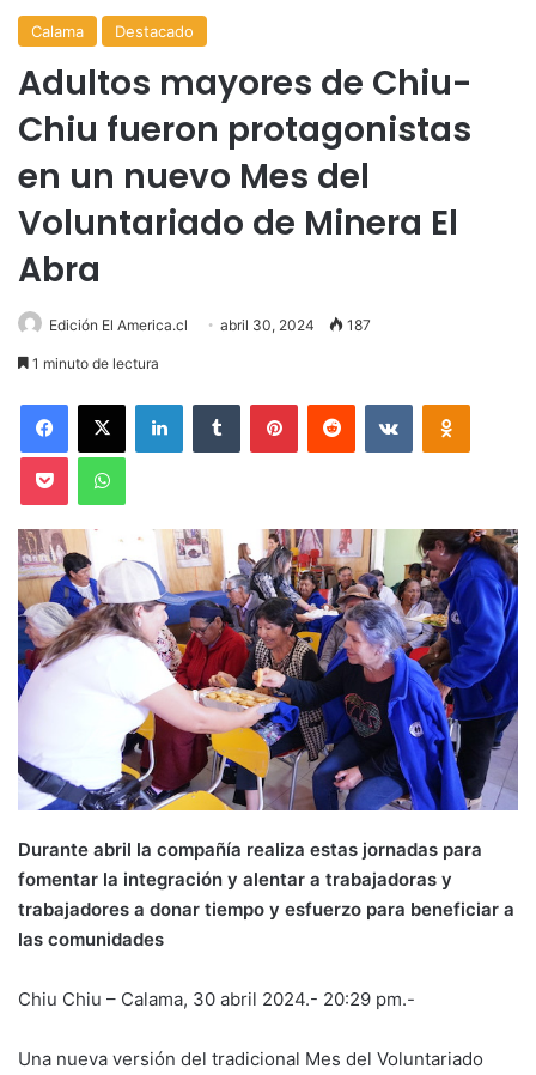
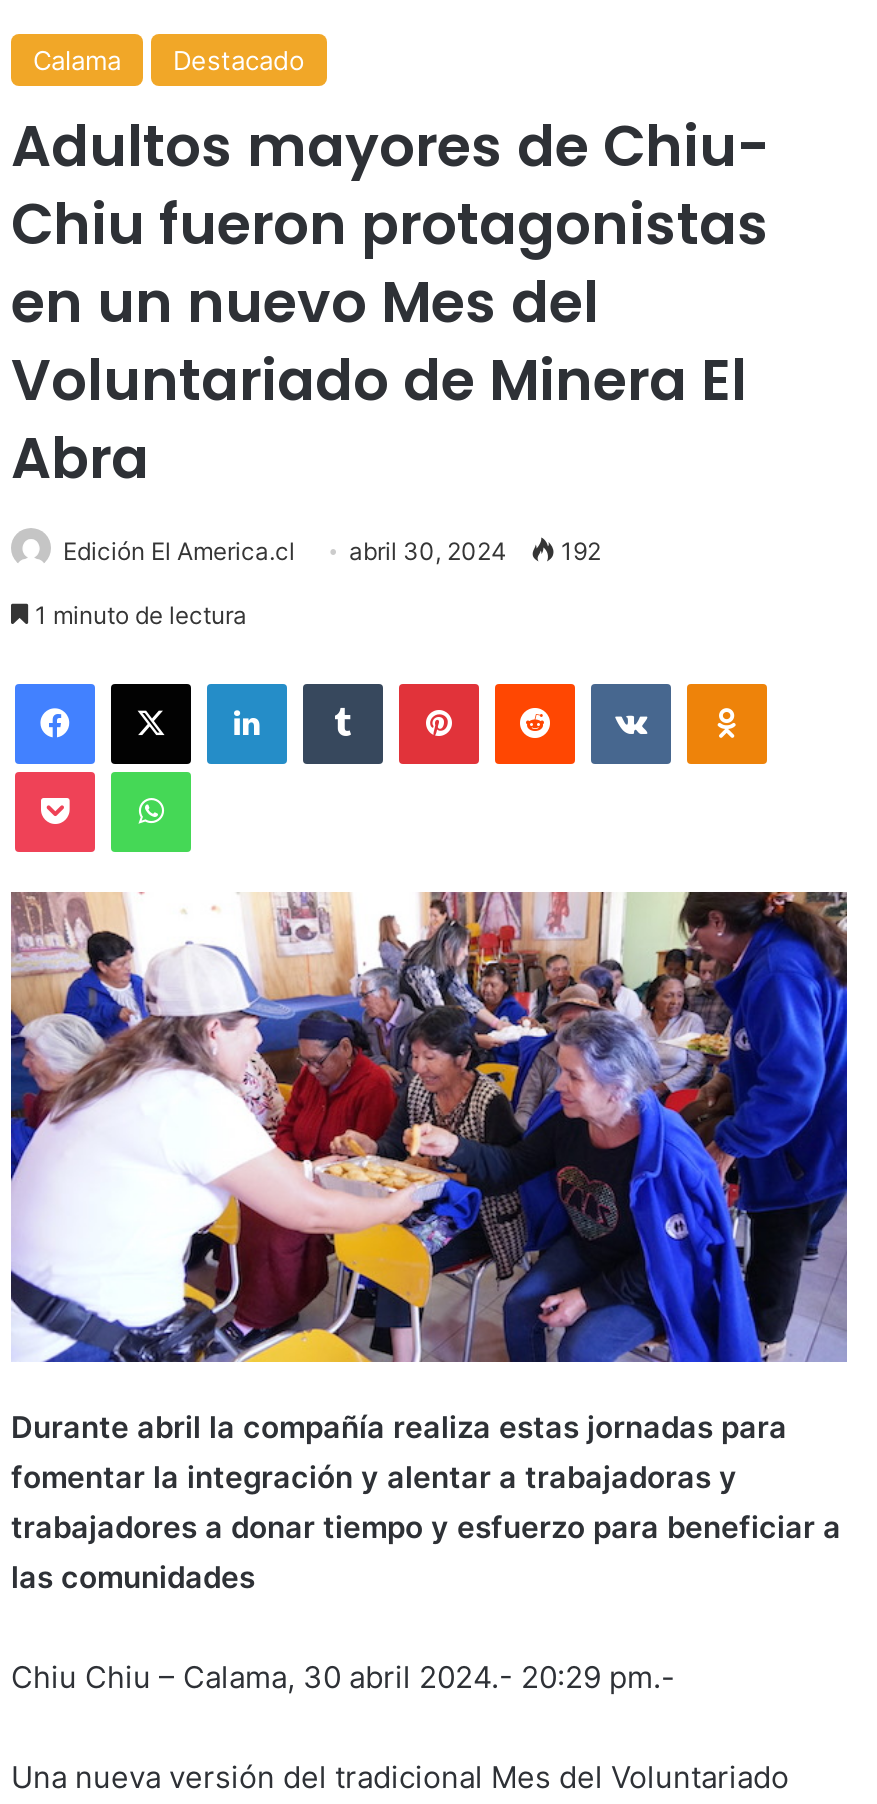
- Edición El America.cl abril 30, 2024 187
+ Edición El America.cl abril 30, 2024 192
